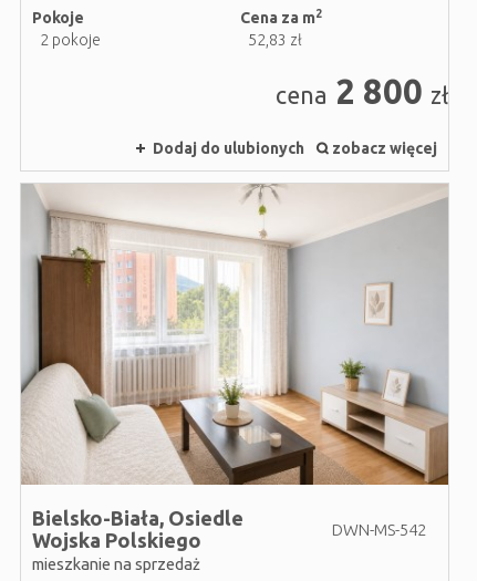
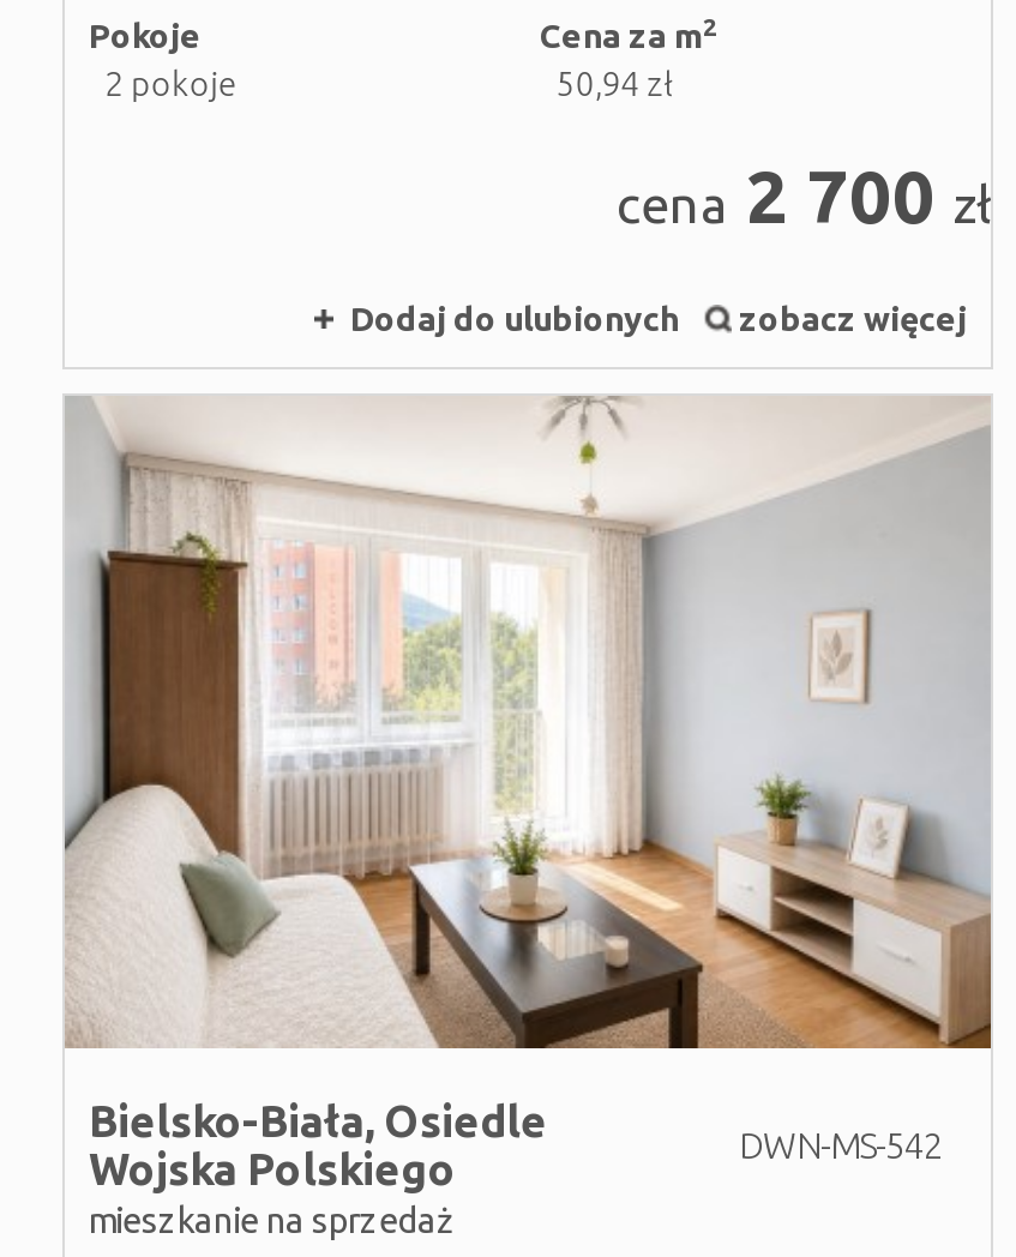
- 52,83 zł
+ 50,94 zł

- cena 2 800 zł
+ cena 2 700 zł
